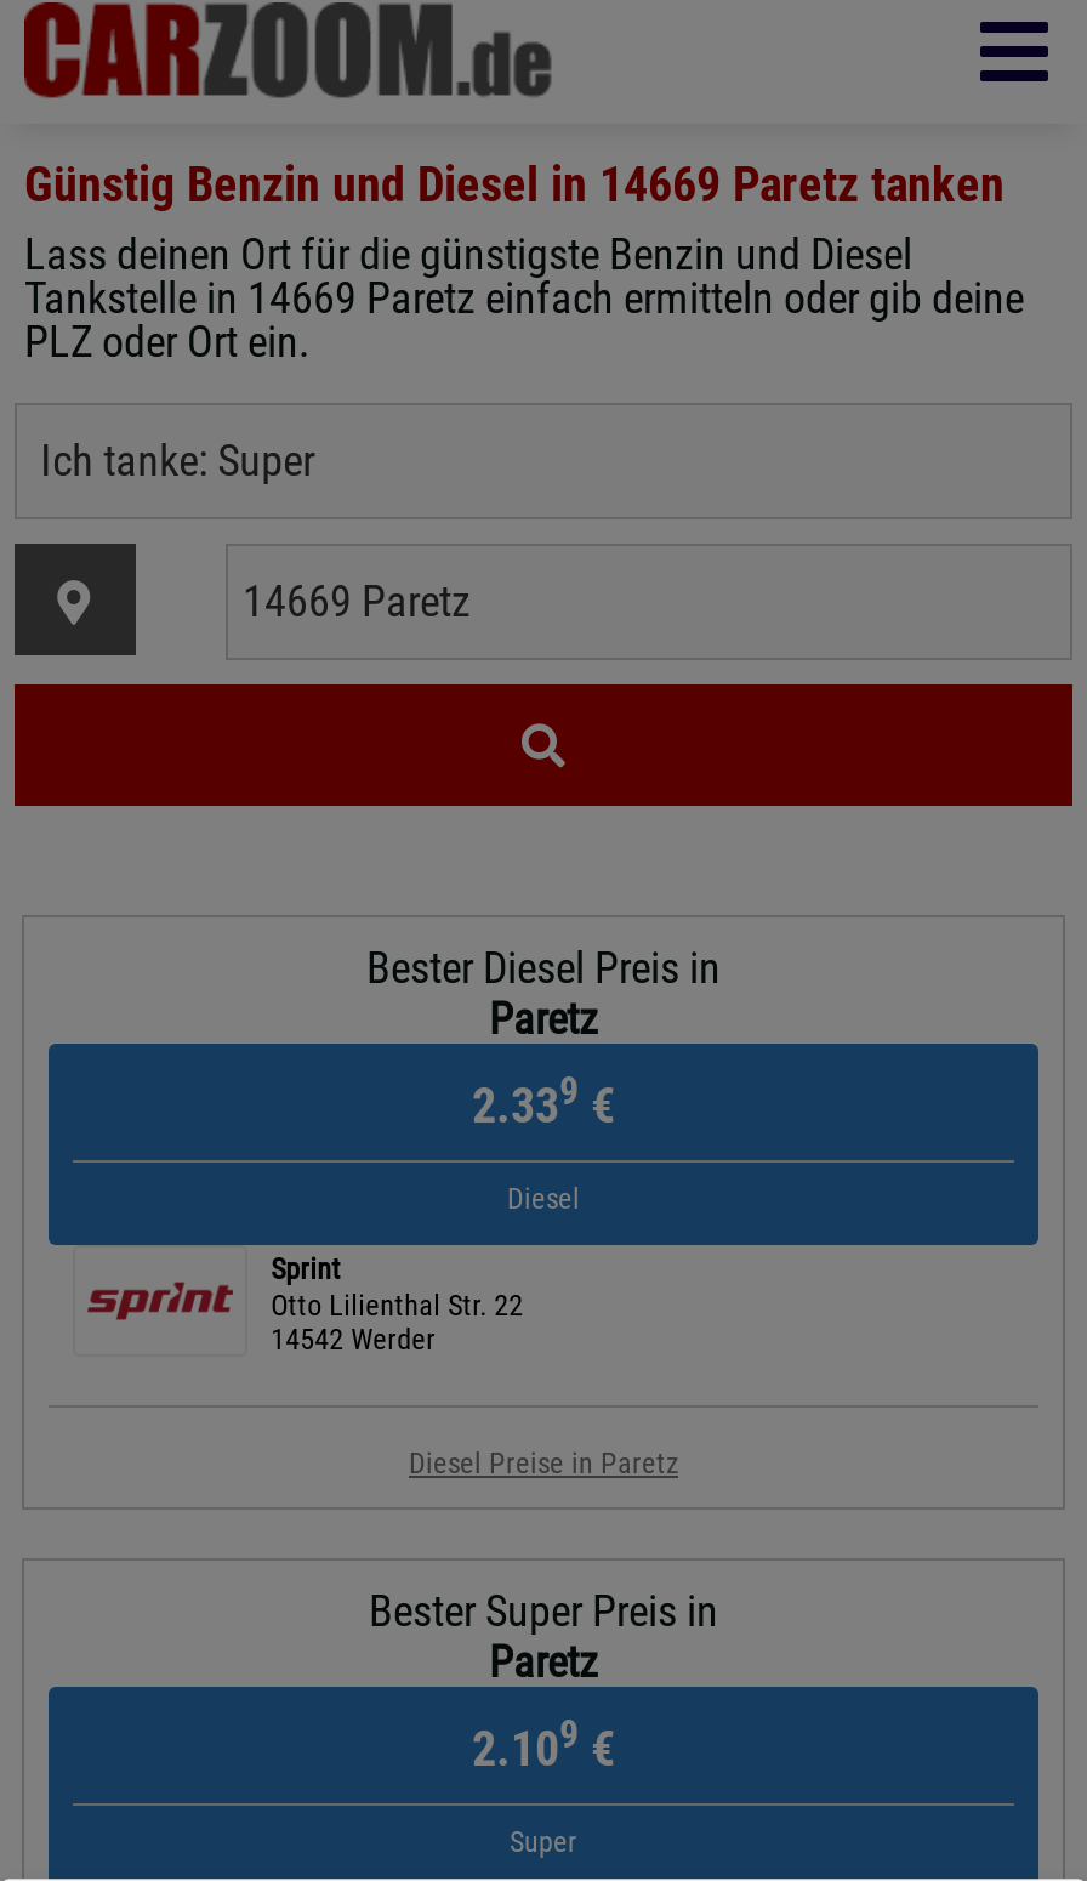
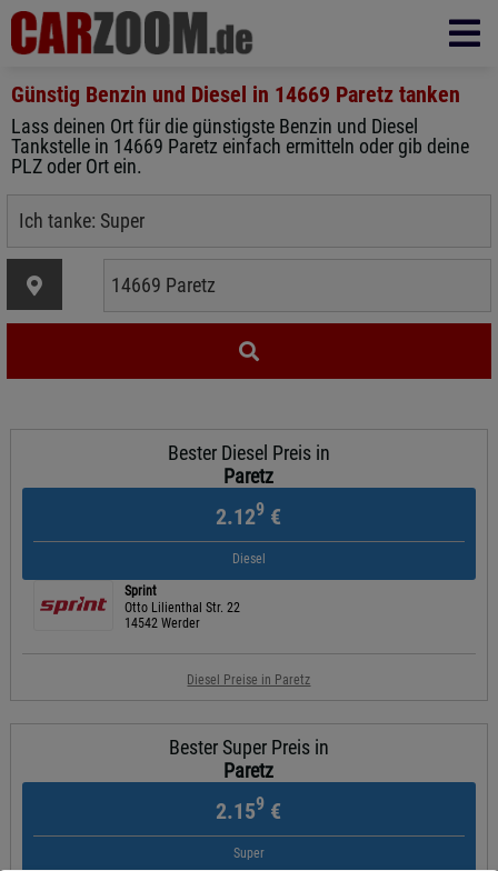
- 2.339 €
+ 2.129 €

- 2.109 €
+ 2.159 €
